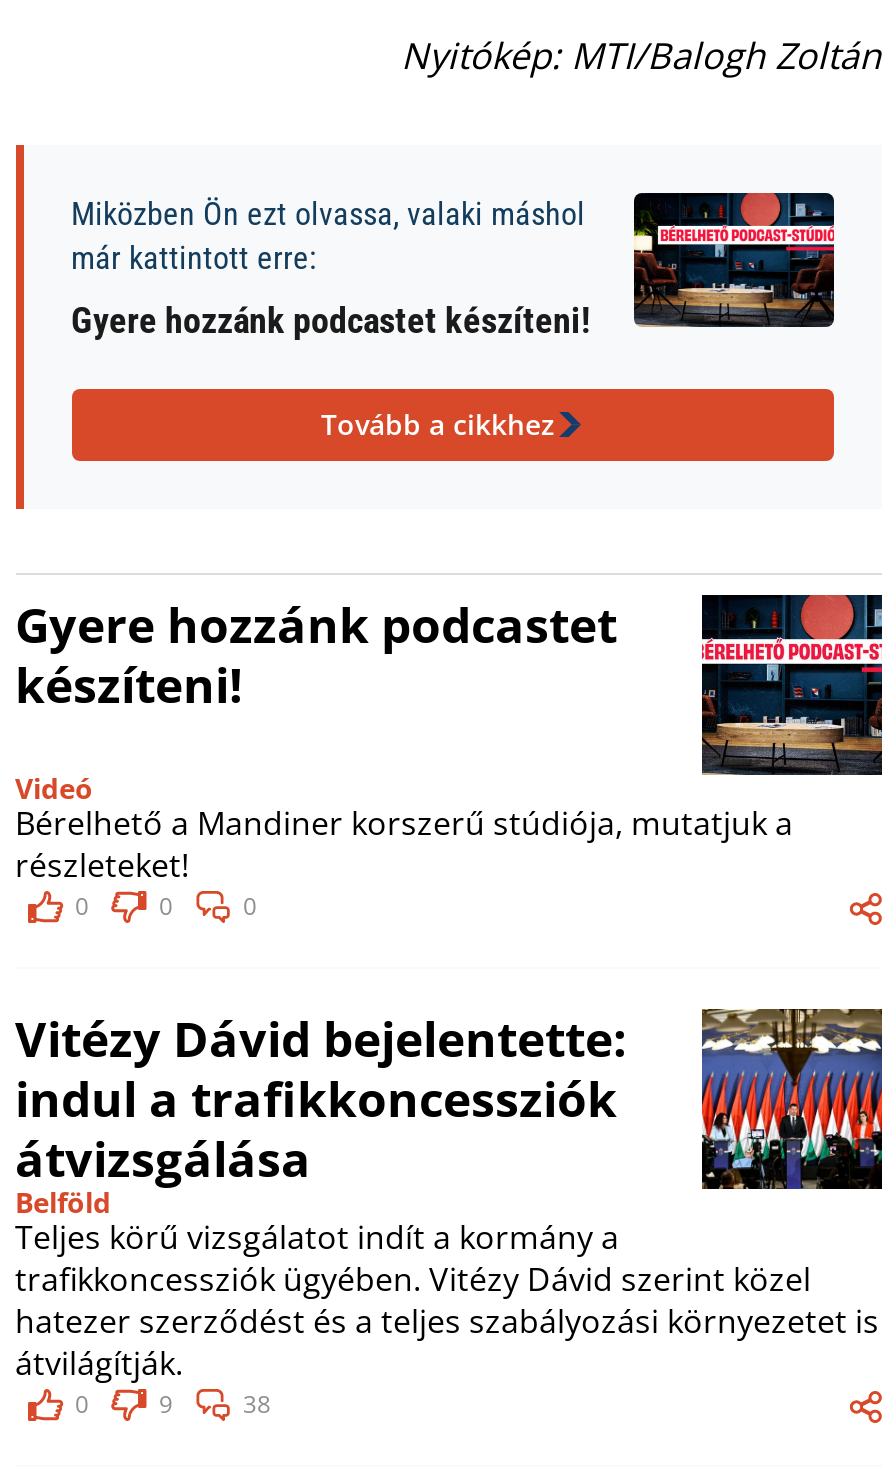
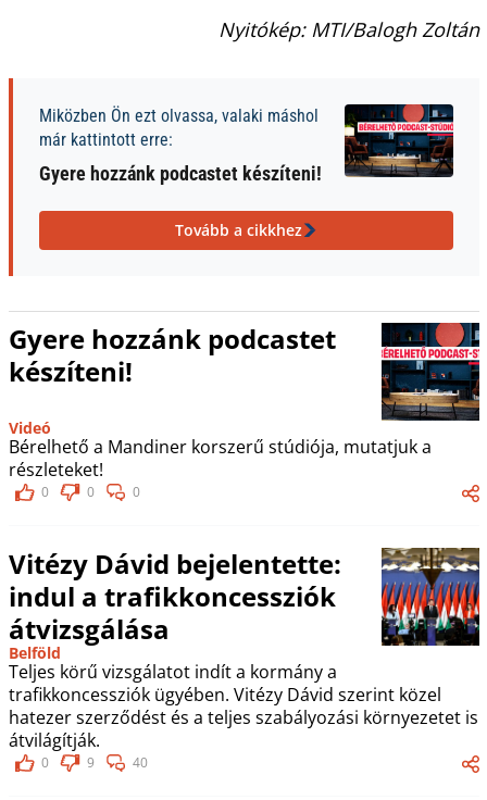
- 38
+ 40
